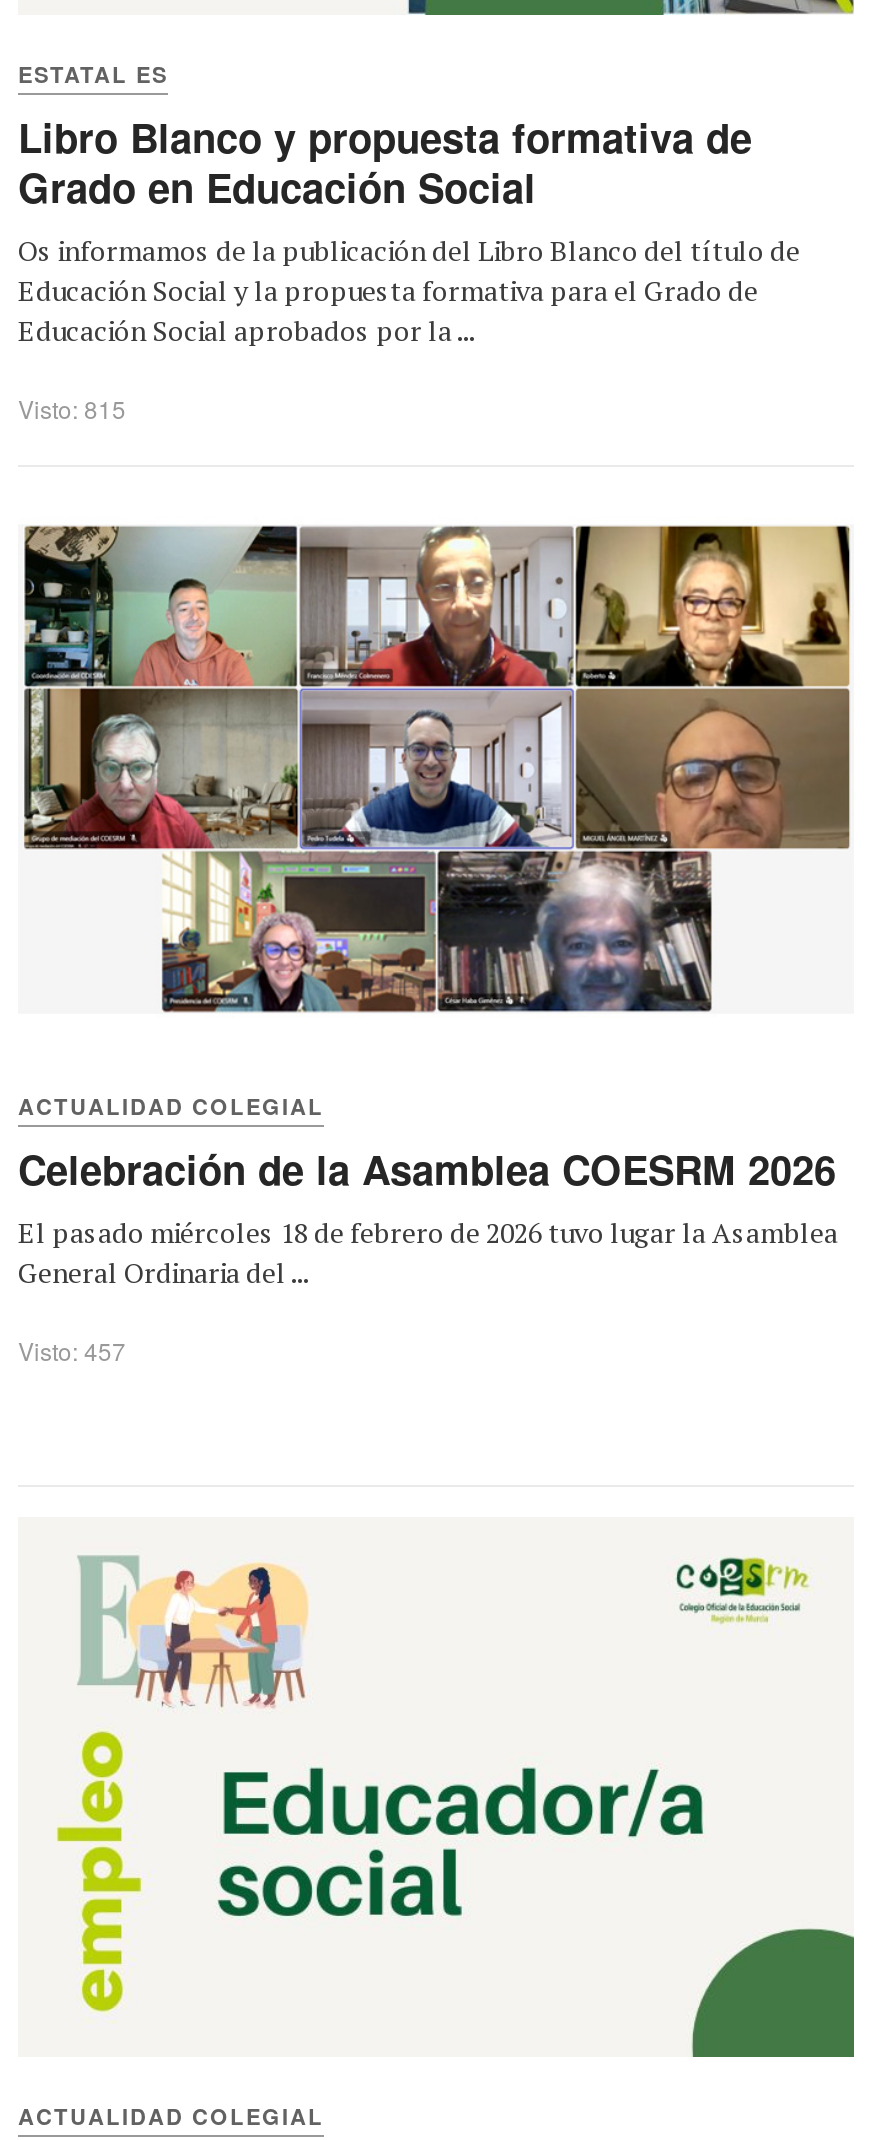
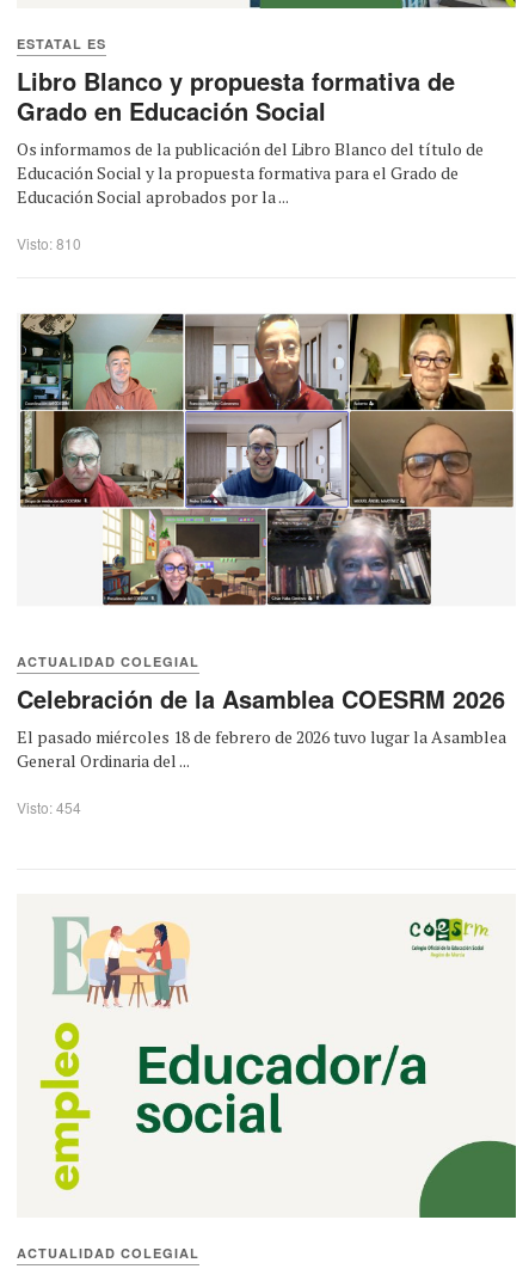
- Visto: 815
+ Visto: 810

- Visto: 457
+ Visto: 454
